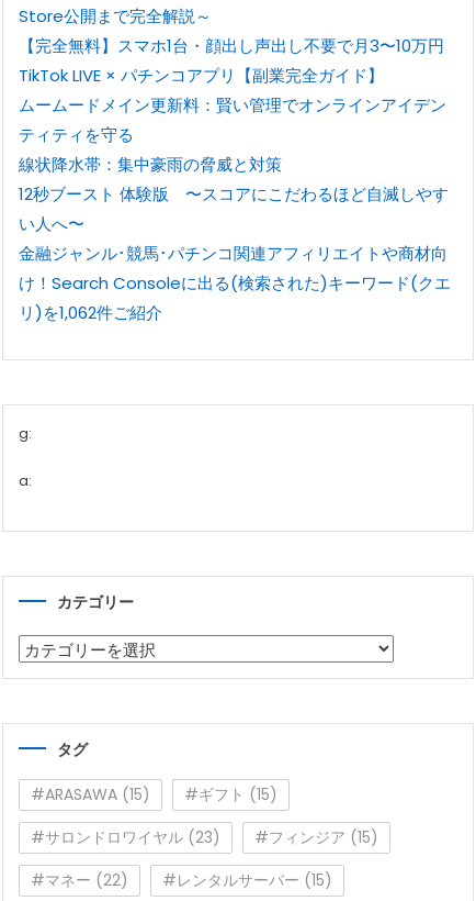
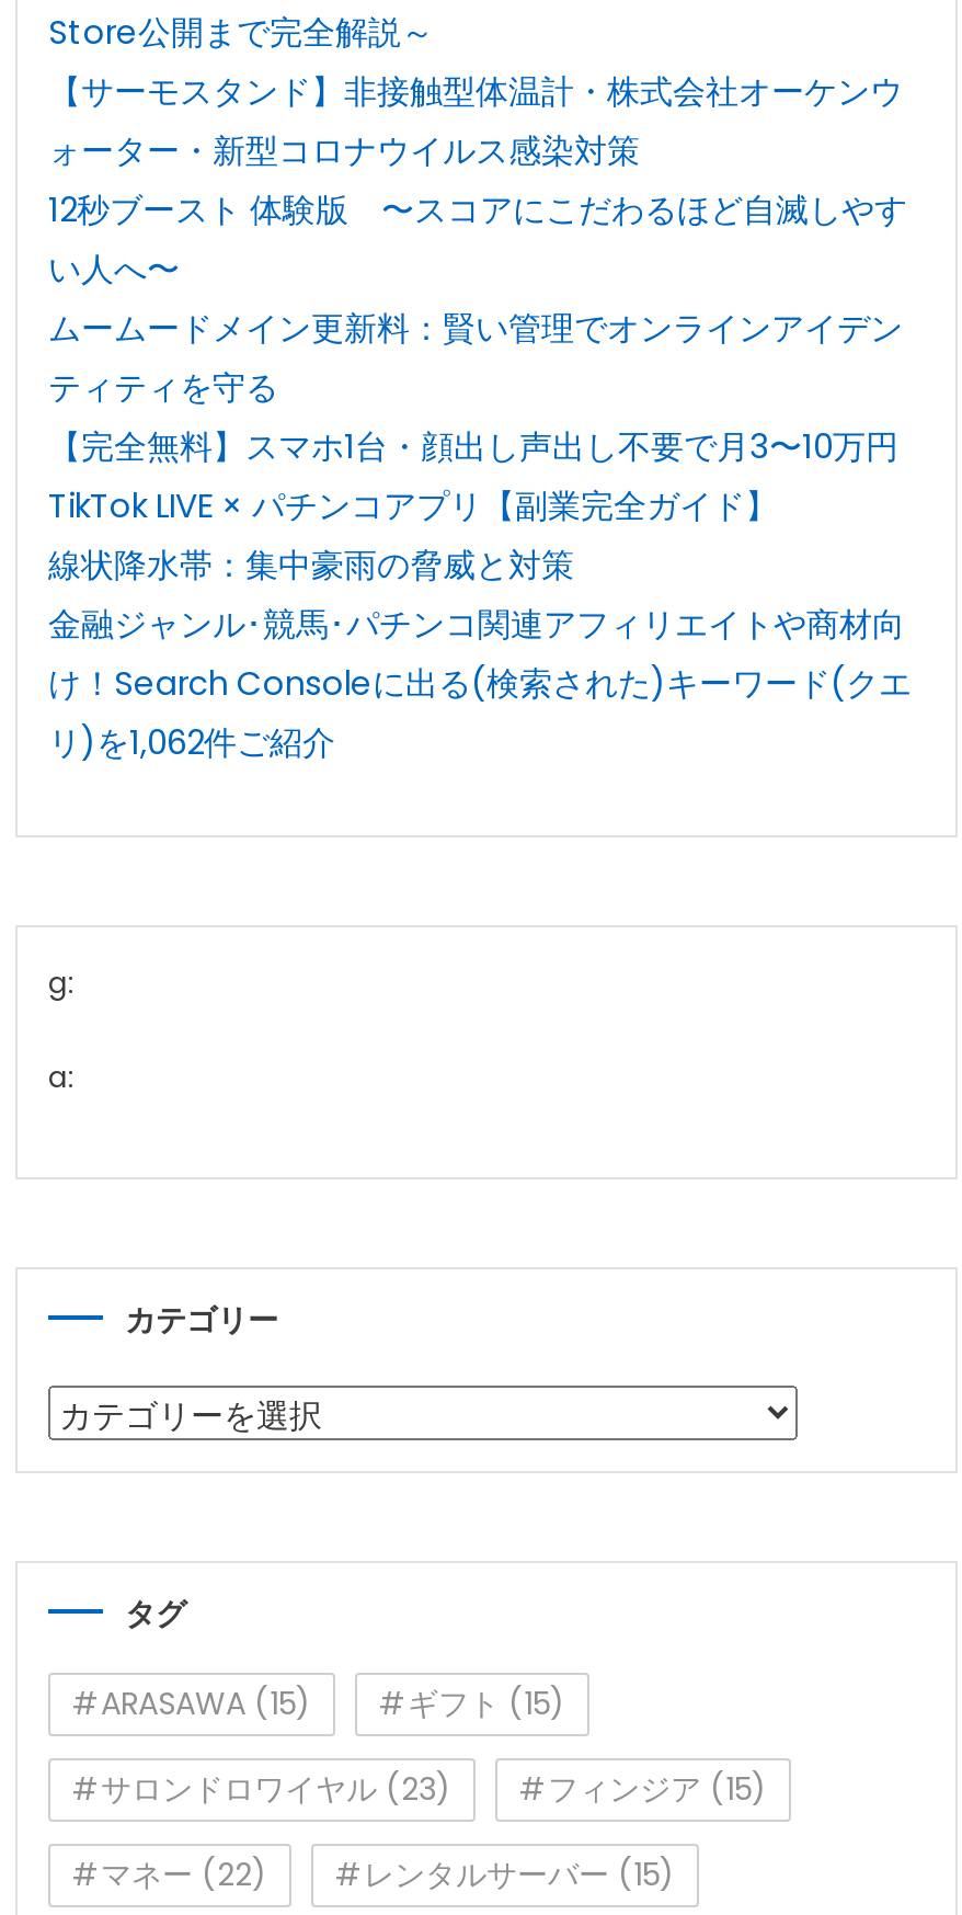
+ 【サーモスタンド】非接触型体温計・株式会社オーケンウ
+ ォーター・新型コロナウイルス感染対策

moved down: 【完全無料】スマホ1台・顔出し声出し不要で月3〜10万円 | TikTok LIVE × パチンコアプリ【副業完全ガイド】

moved up: ムームードメイン更新料：賢い管理でオンラインアイデン | ティティを守る

moved down: 線状降水帯：集中豪雨の脅威と対策

moved up: 12秒ブースト 体験版 〜スコアにこだわるほど自滅しやす | い人へ〜
